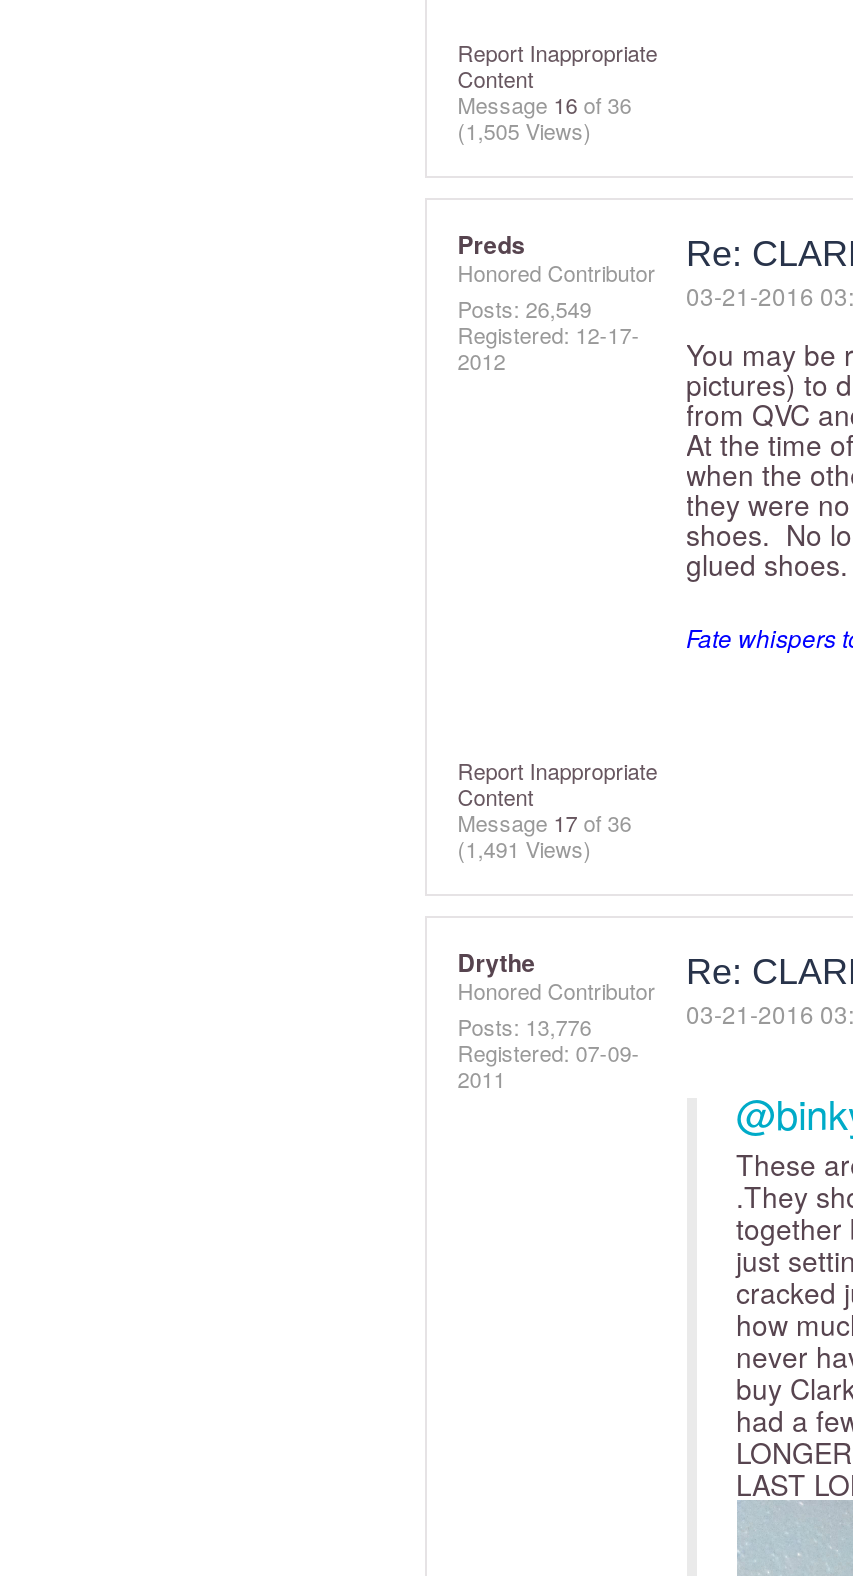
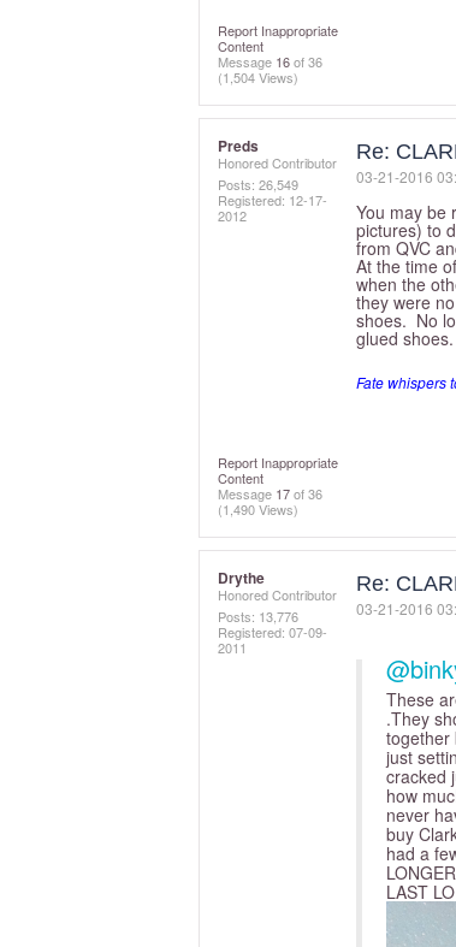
- (1,505 Views)
+ (1,504 Views)

- (1,491 Views)
+ (1,490 Views)
